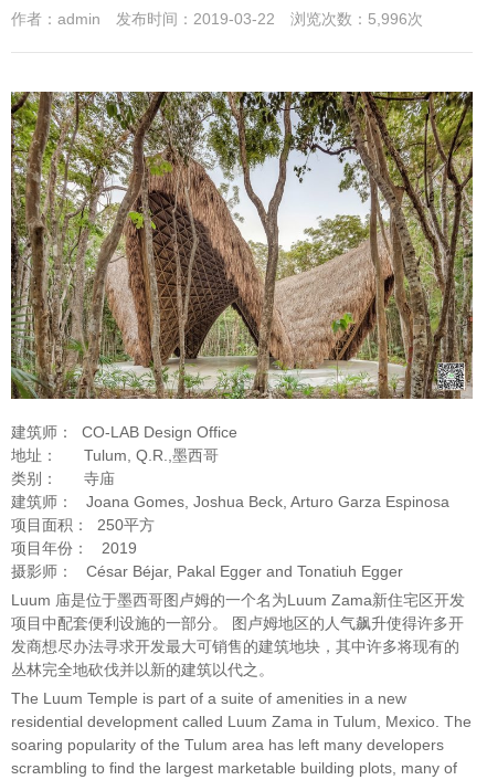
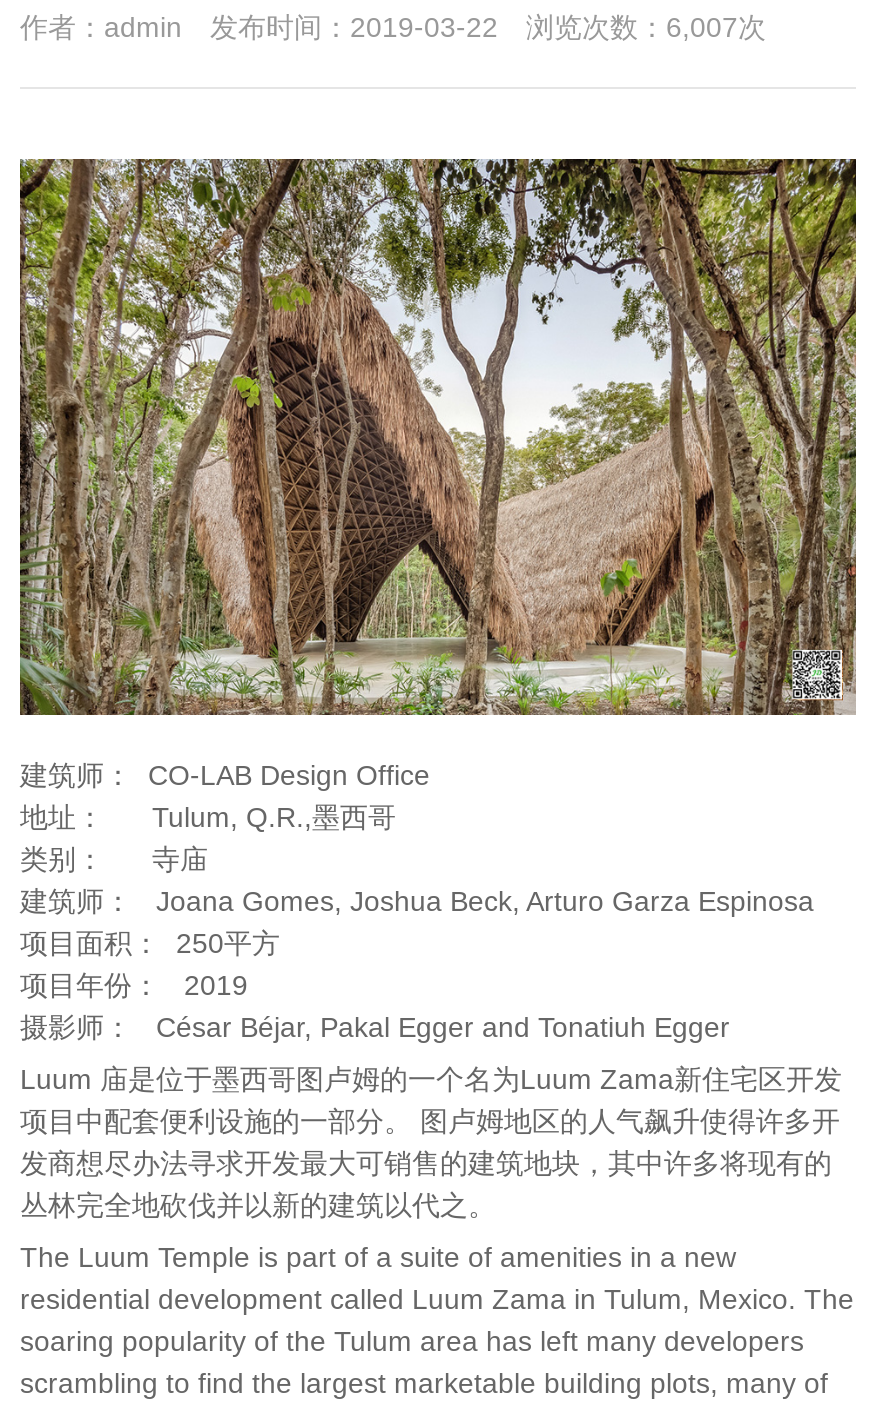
- 作者：admin 发布时间：2019-03-22 浏览次数：5,996次
+ 作者：admin 发布时间：2019-03-22 浏览次数：6,007次
